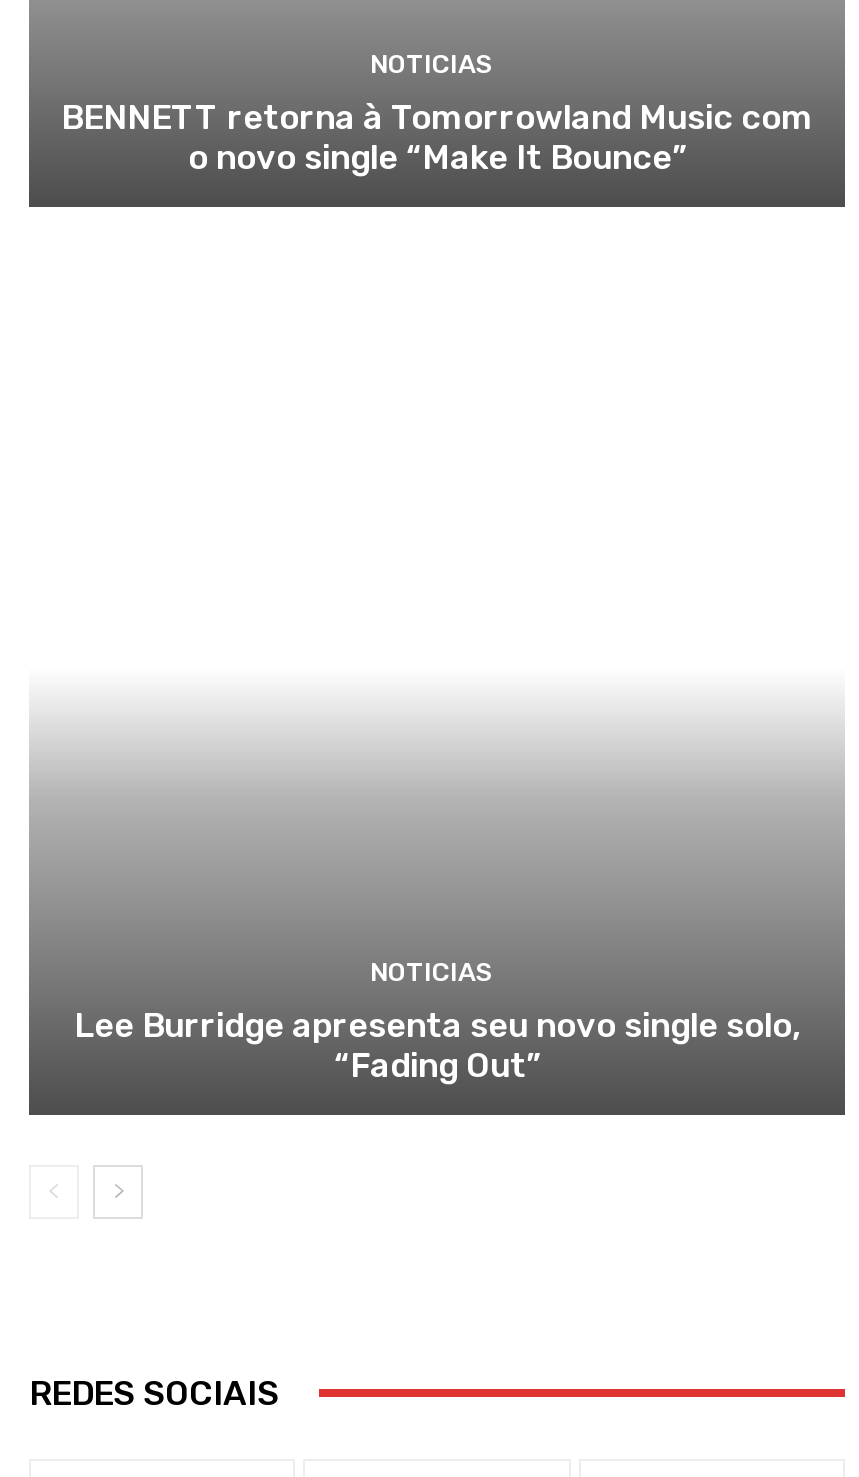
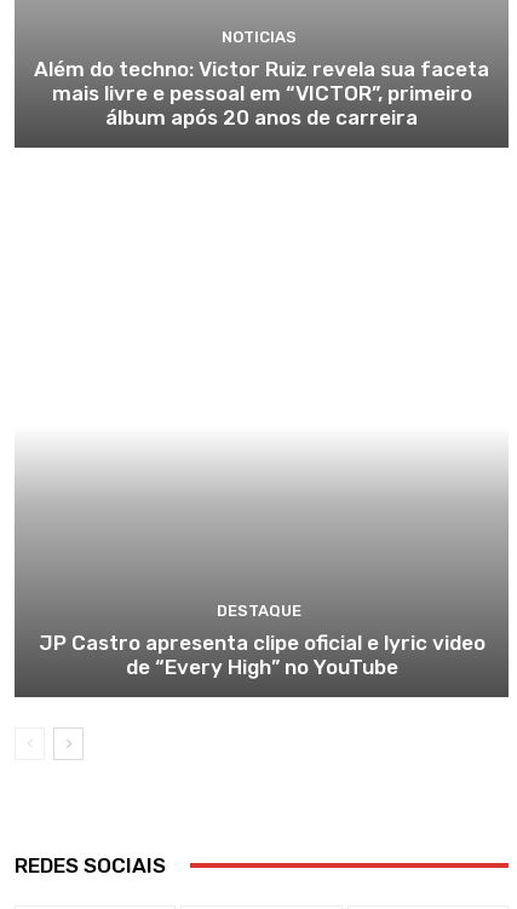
- BENNETT retorna à Tomorrowland Music com
- o novo single “Make It Bounce”
+ Além do techno: Victor Ruiz revela sua faceta
+ mais livre e pessoal em “VICTOR”, primeiro
+ álbum após 20 anos de carreira

- NOTICIAS
- Lee Burridge apresenta seu novo single solo,
- “Fading Out”
+ DESTAQUE
+ JP Castro apresenta clipe oficial e lyric video
+ de “Every High” no YouTube
